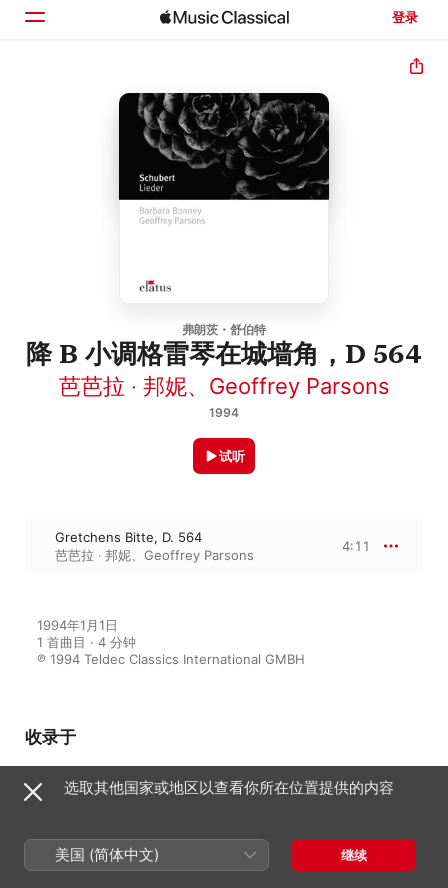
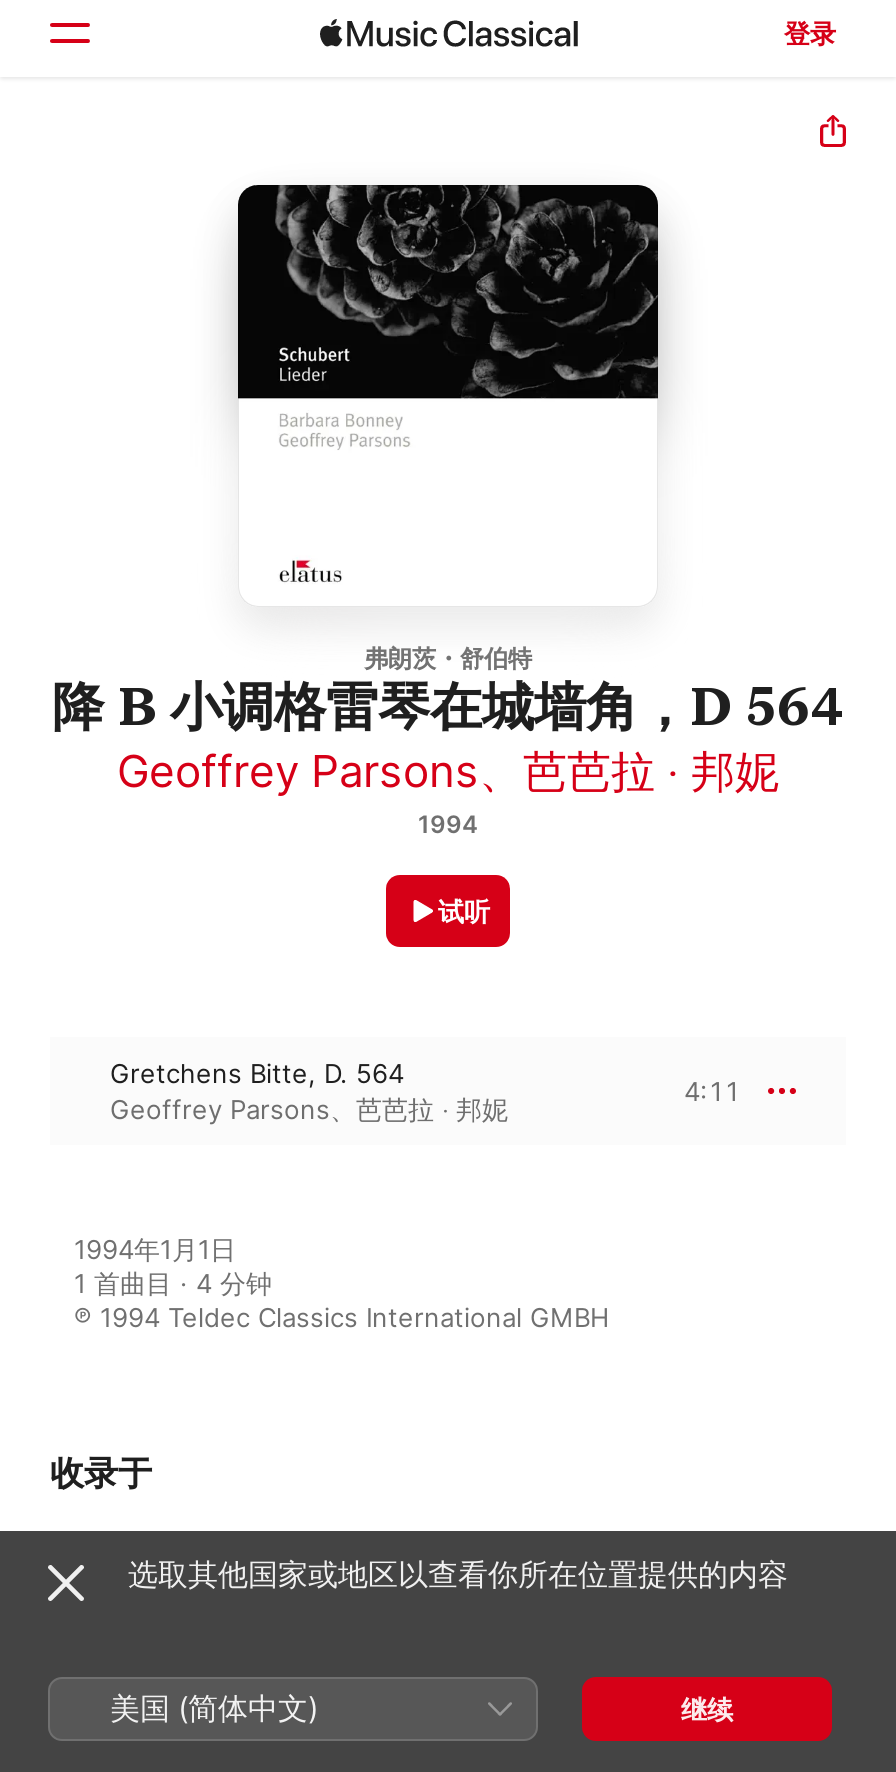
- 芭芭拉 ‧ 邦妮、Geoffrey Parsons
+ Geoffrey Parsons、芭芭拉 ‧ 邦妮

- 芭芭拉 ‧ 邦妮、Geoffrey Parsons
+ Geoffrey Parsons、芭芭拉 ‧ 邦妮
